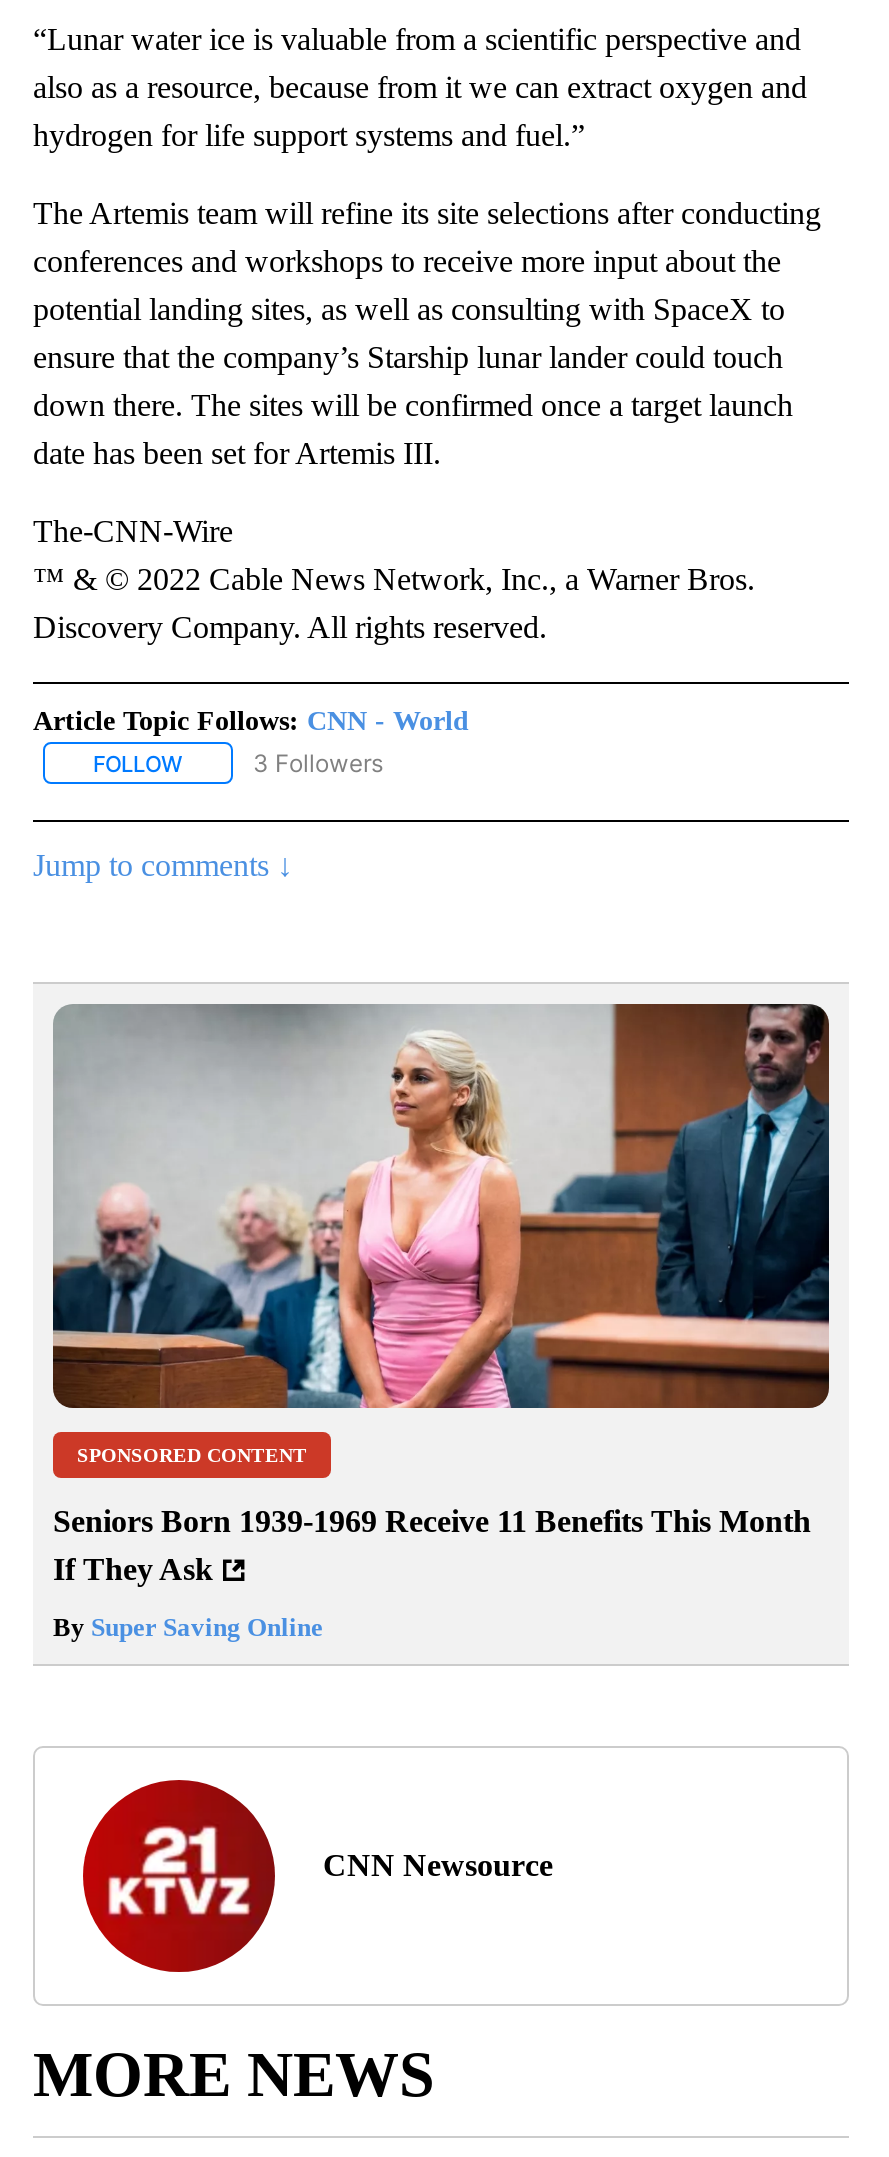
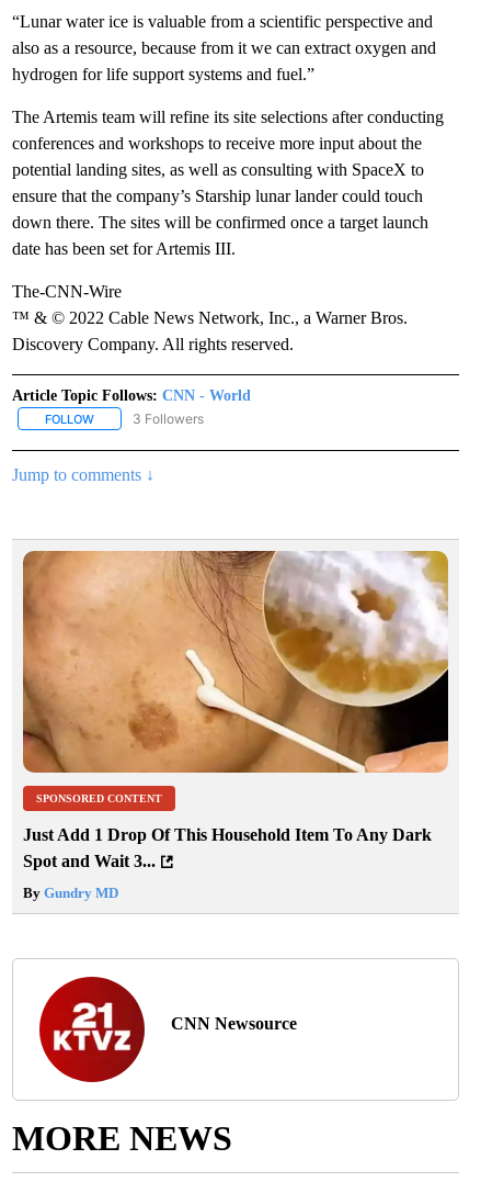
- [image]
+ [image]

- Seniors Born 1939-1969 Receive 11 Benefits This Month
- If They Ask
+ Just Add 1 Drop Of This Household Item To Any Dark
+ Spot and Wait 3...

- By Super Saving Online
+ By Gundry MD
